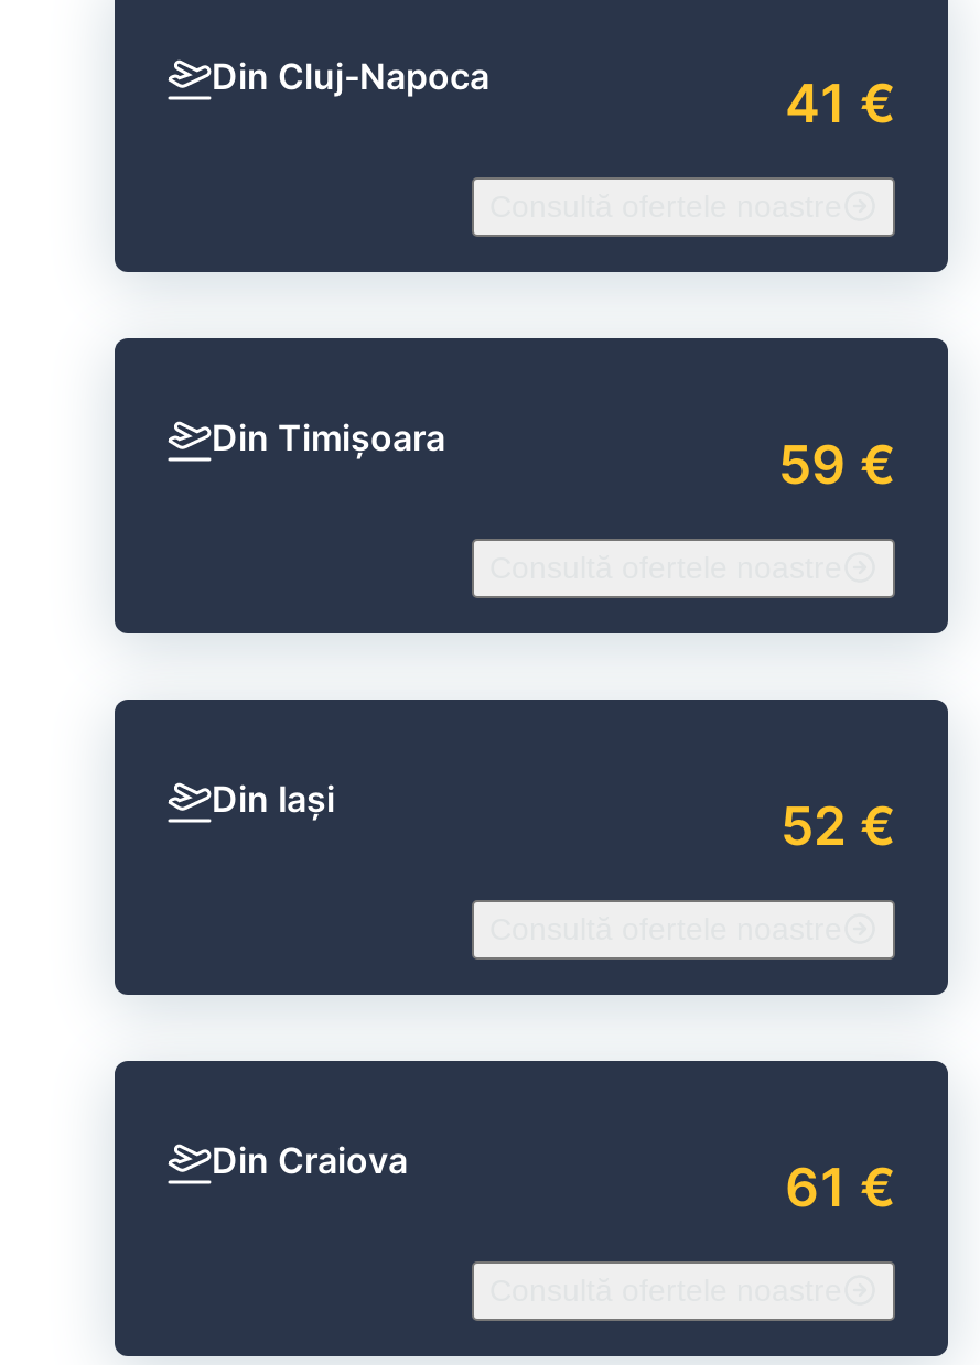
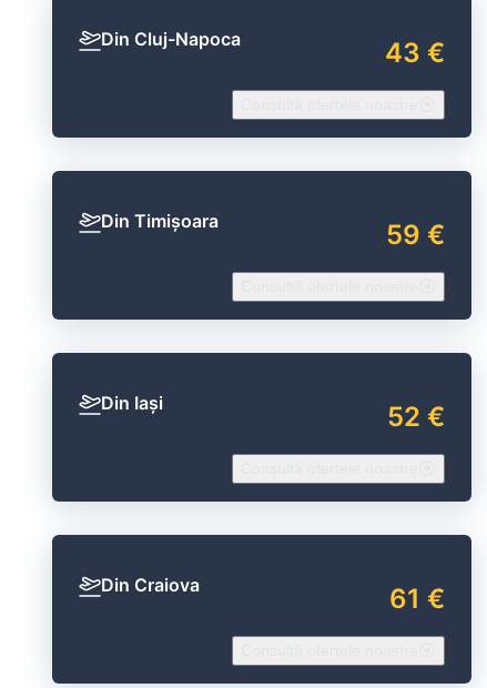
- 41 €
+ 43 €
